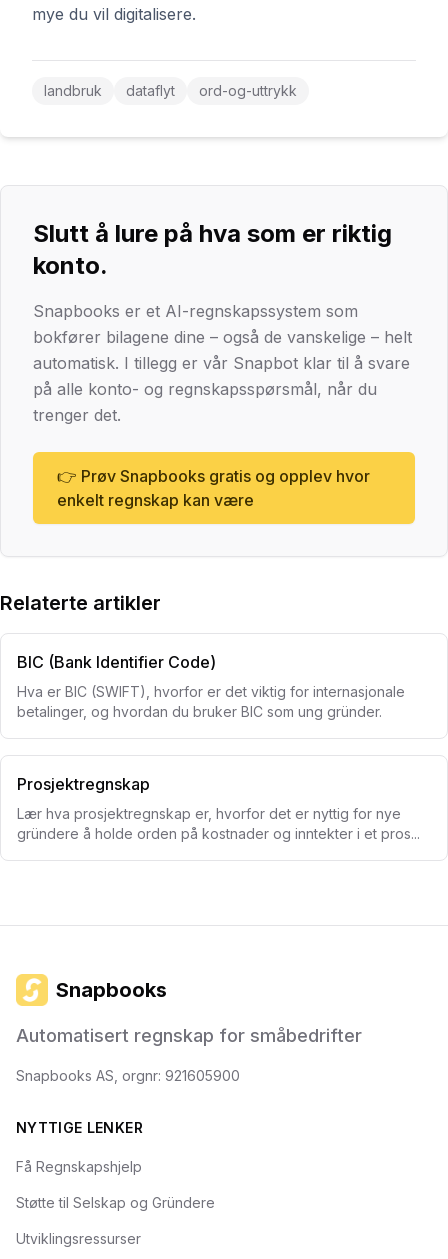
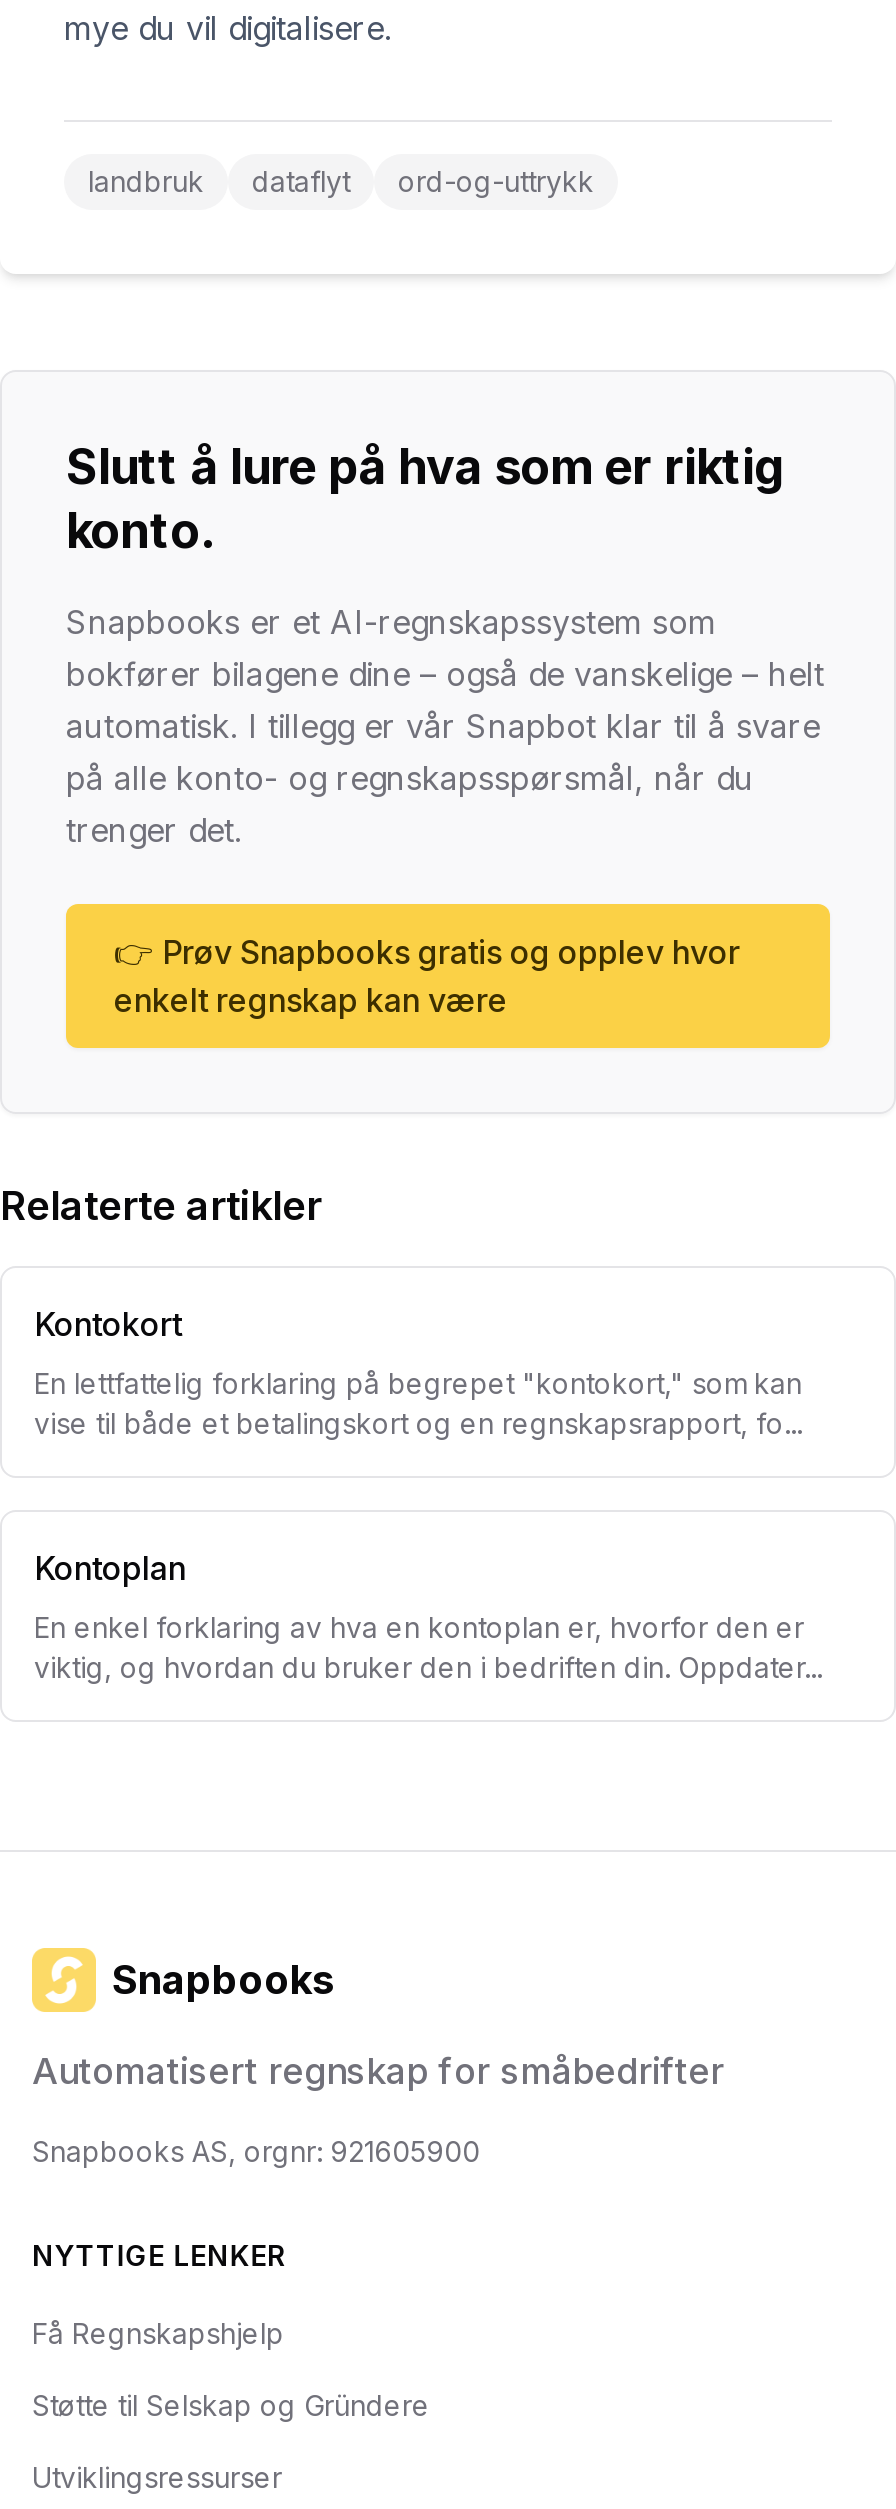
- BIC (Bank Identifier Code)
+ Kontokort

- Hva er BIC (SWIFT), hvorfor er det viktig for internasjonale
- betalinger, og hvordan du bruker BIC som ung gründer.
+ En lettfattelig forklaring på begrepet "kontokort," som kan
+ vise til både et betalingskort og en regnskapsrapport, fo...

- Prosjektregnskap
+ Kontoplan

- Lær hva prosjektregnskap er, hvorfor det er nyttig for nye
- gründere å holde orden på kostnader og inntekter i et pros...
+ En enkel forklaring av hva en kontoplan er, hvorfor den er
+ viktig, og hvordan du bruker den i bedriften din. Oppdater...
